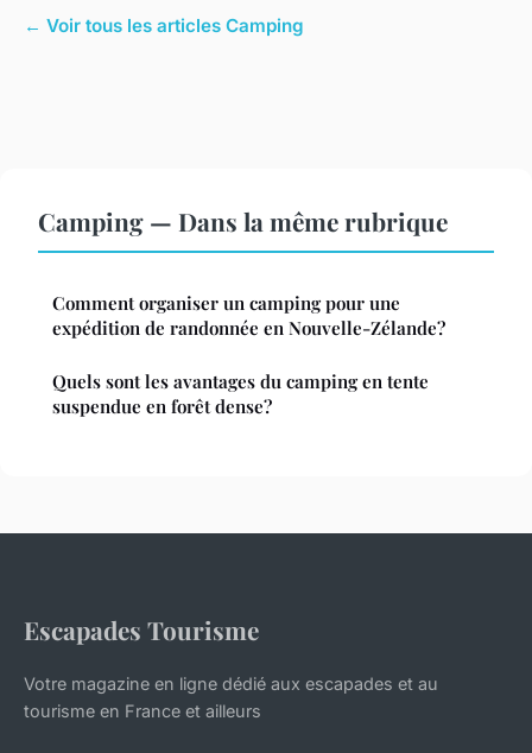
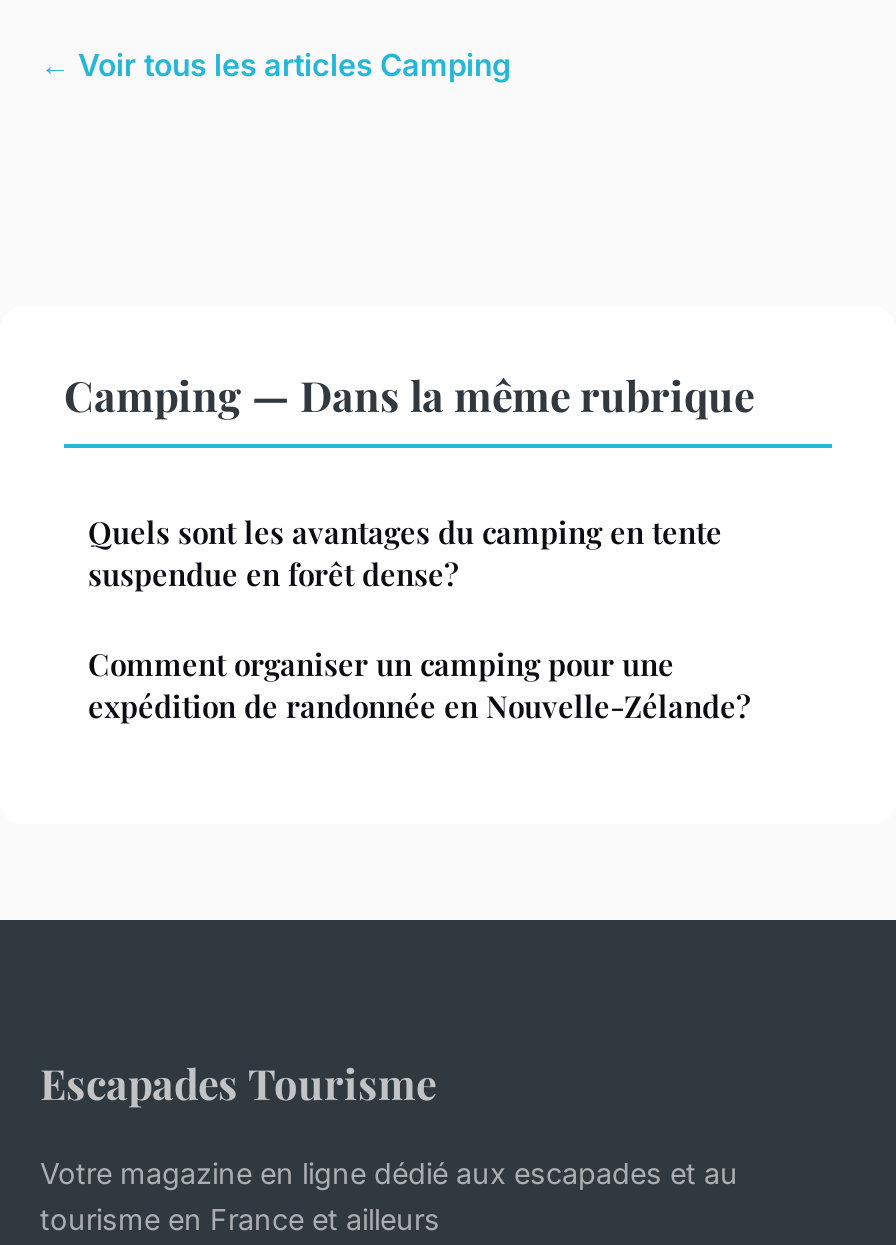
moved down: Comment organiser un camping pour une | expédition de randonnée en Nouvelle-Zélande?

moved up: Quels sont les avantages du camping en tente | suspendue en forêt dense?
